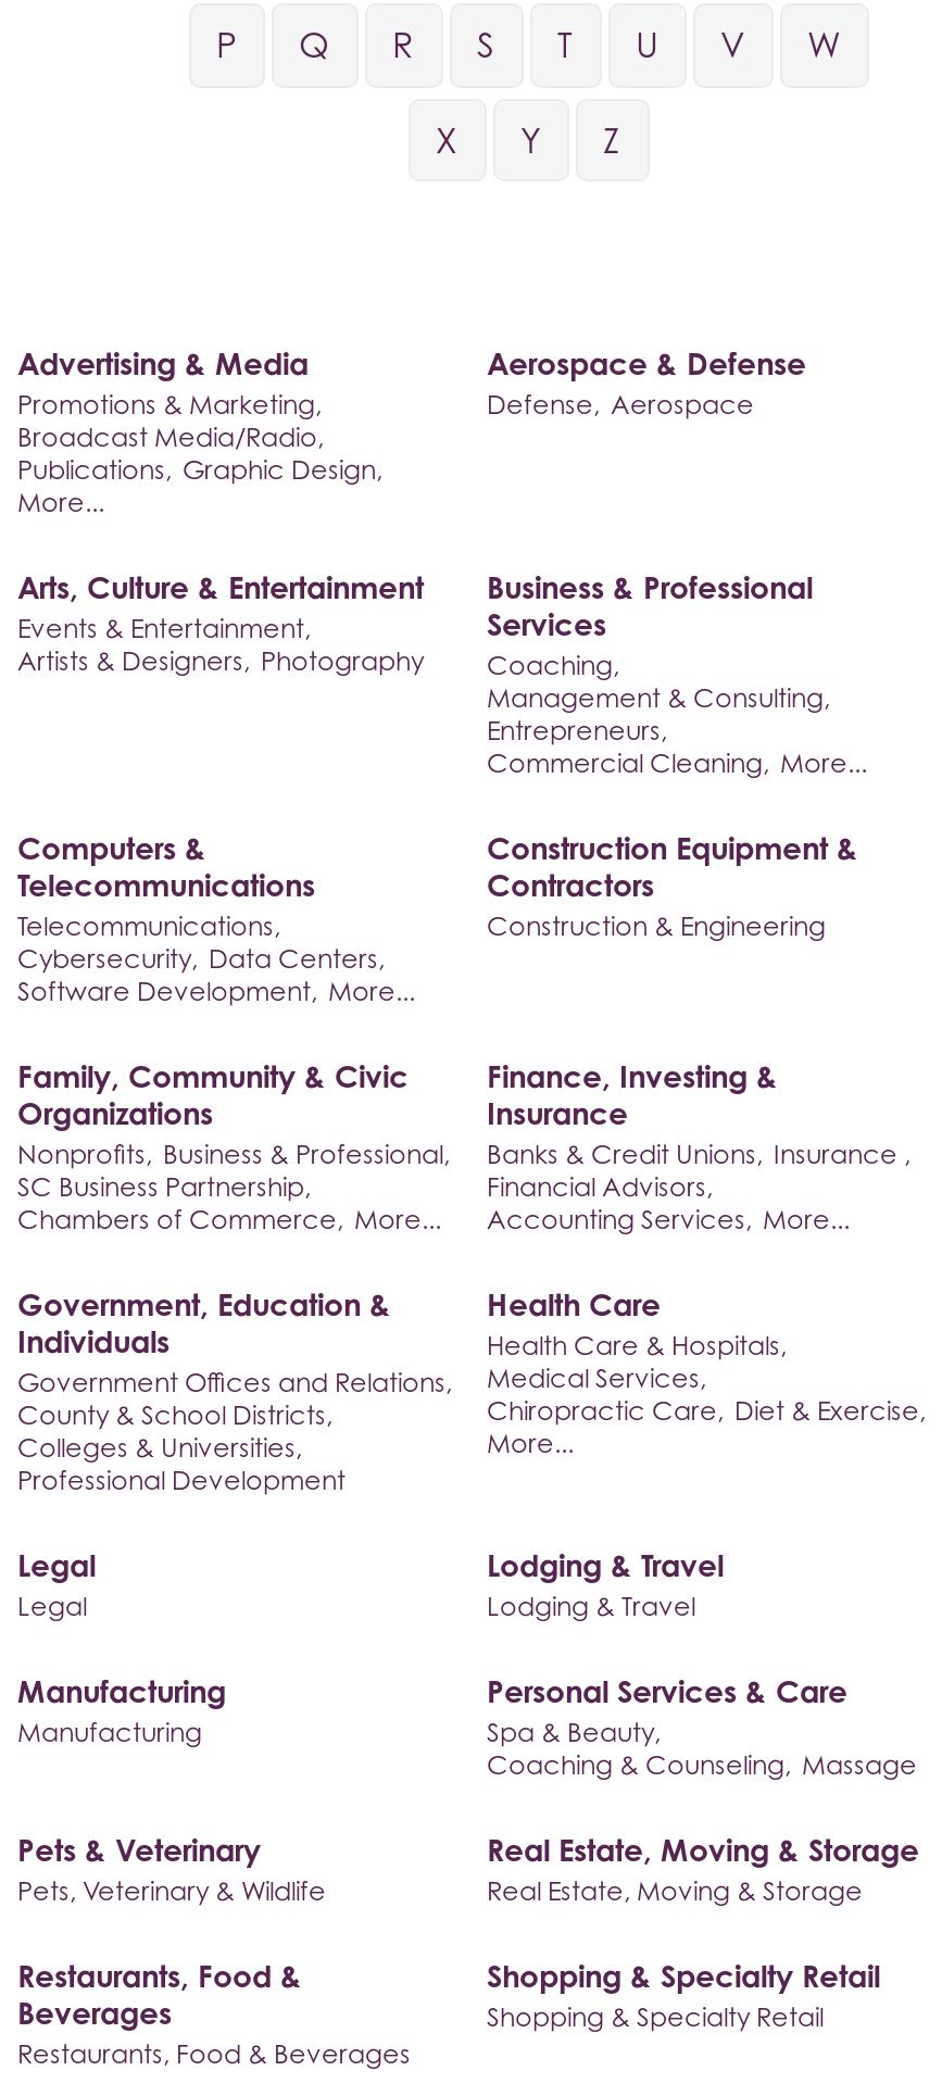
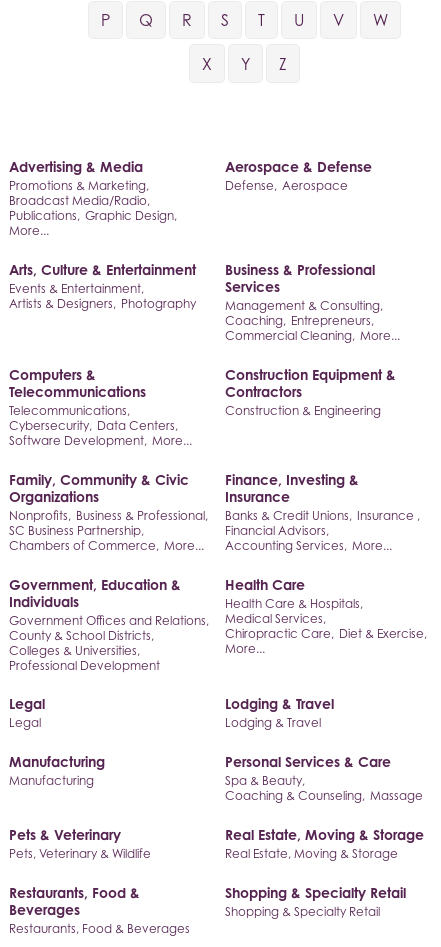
- Coaching,

- Entrepreneurs,
+ Coaching, Entrepreneurs,
